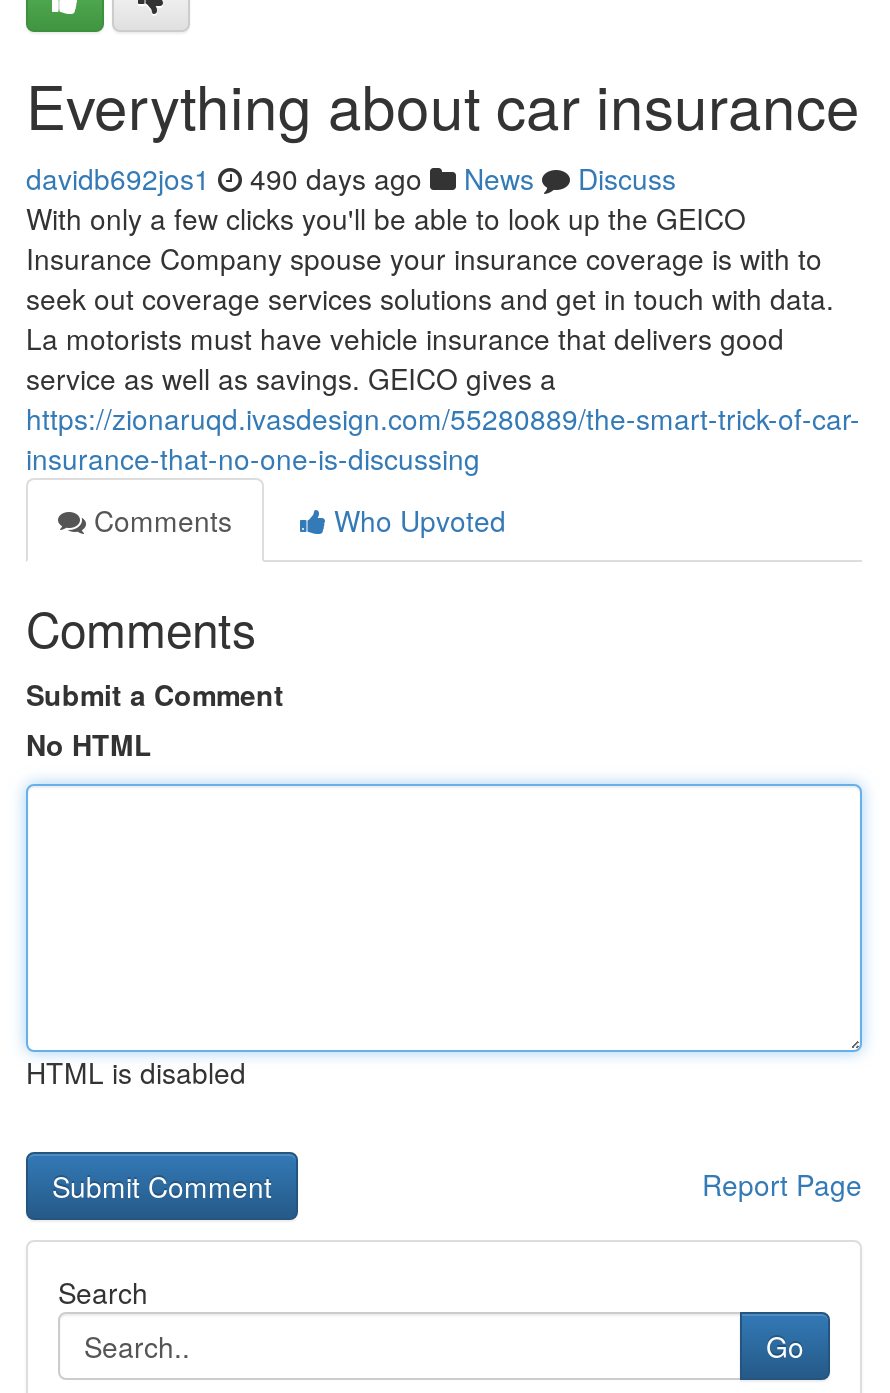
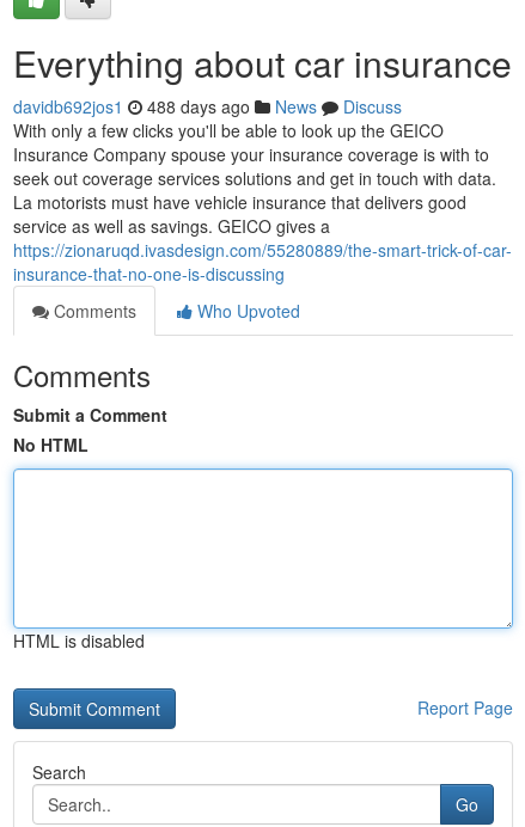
- davidb692jos1 490 days ago News Discuss
+ davidb692jos1 488 days ago News Discuss
